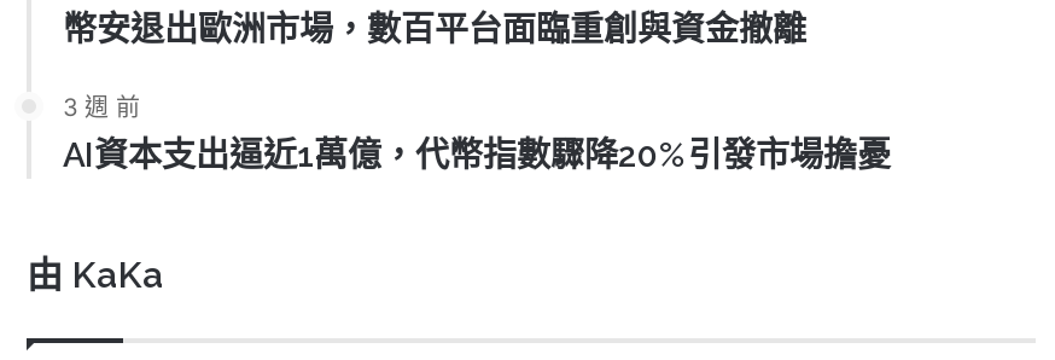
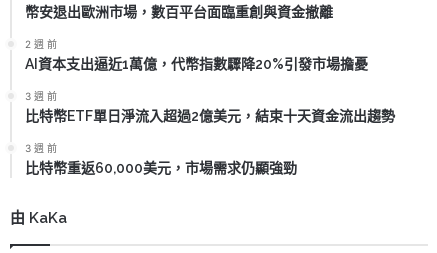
- 3 週 前
+ 2 週 前

+ 3 週 前
+ 比特幣ETF單日淨流入超過2億美元，結束十天資金流出趨勢
+ 3 週 前
+ 比特幣重返60,000美元，市場需求仍顯強勁
